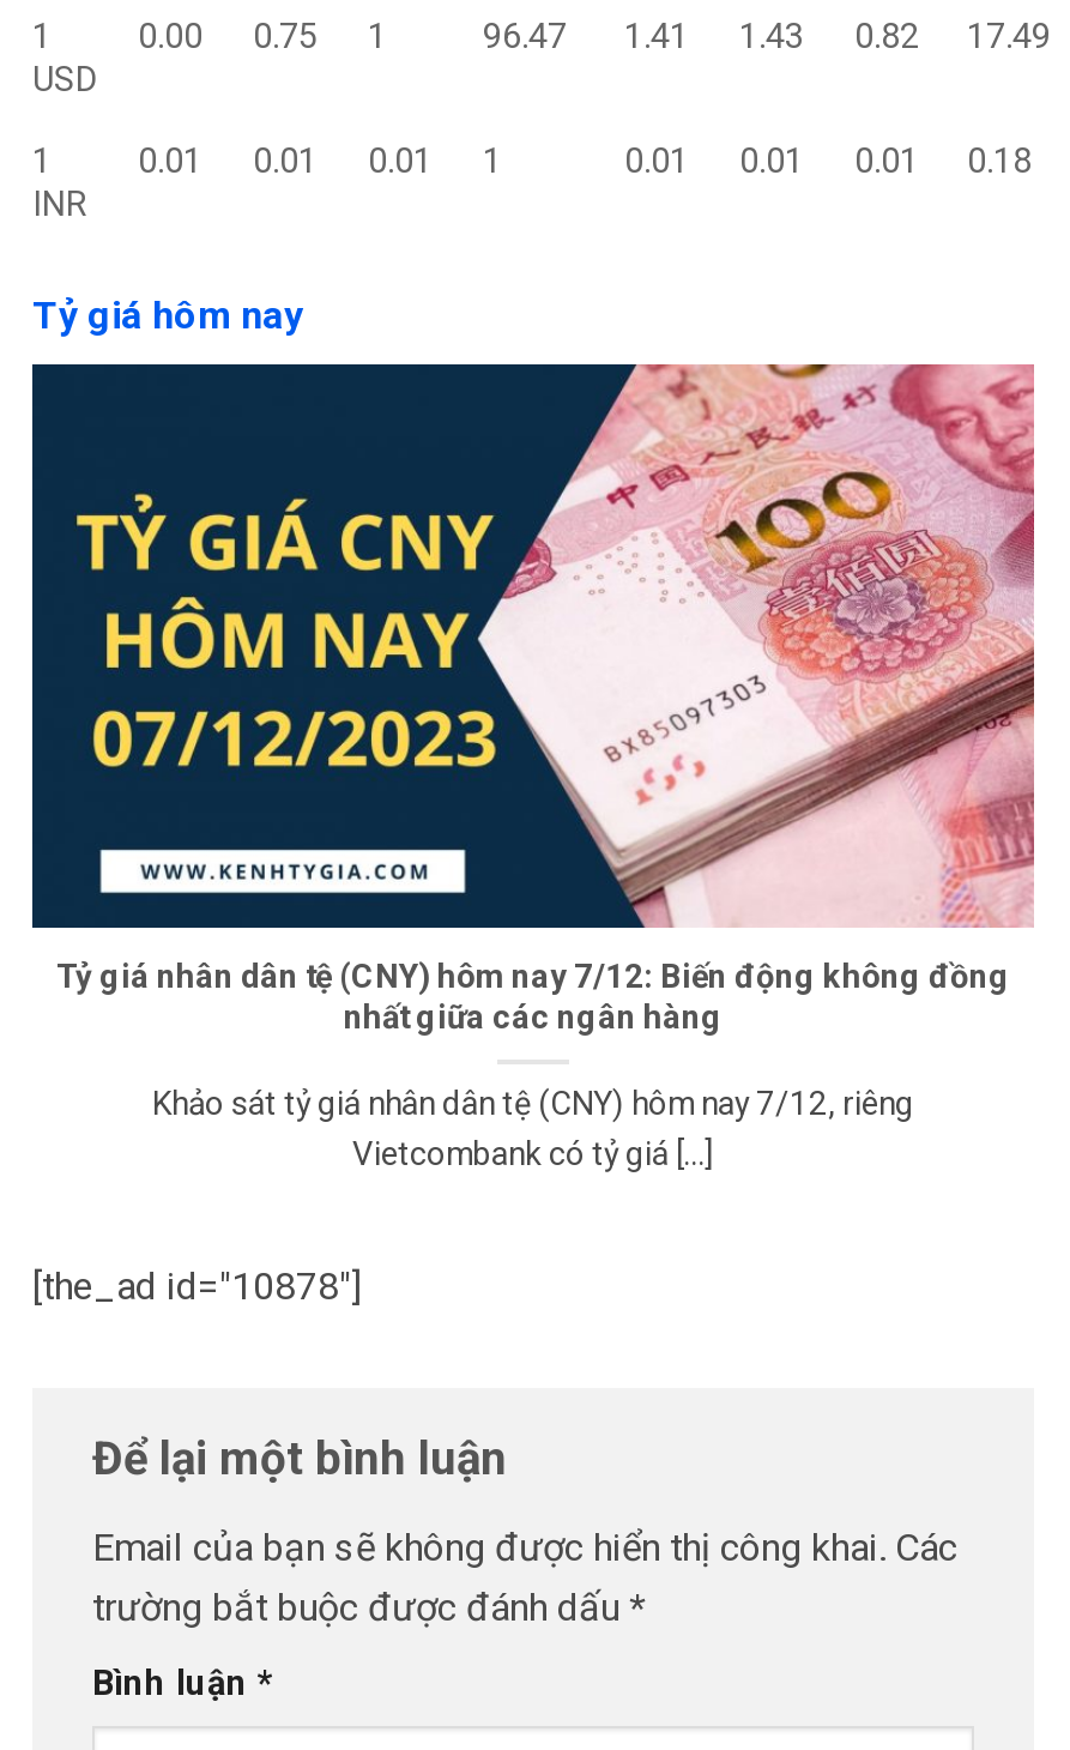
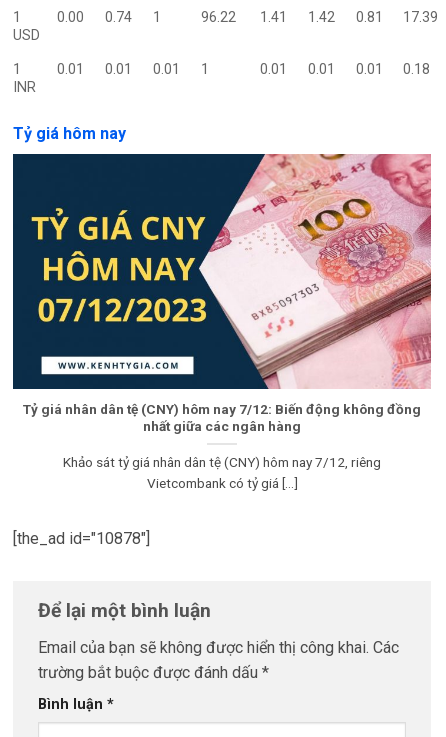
- 0.00 0.75 1
+ 0.00 0.74 1

- 96.47
+ 96.22

- 1.43
+ 1.42

- 0.82
+ 0.81

- 17.49
+ 17.39
